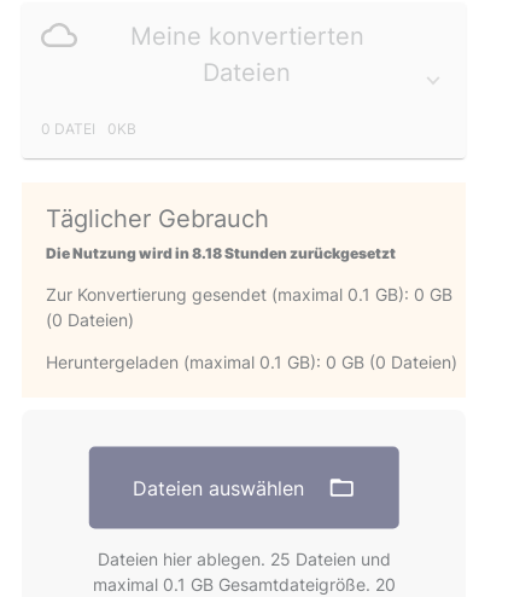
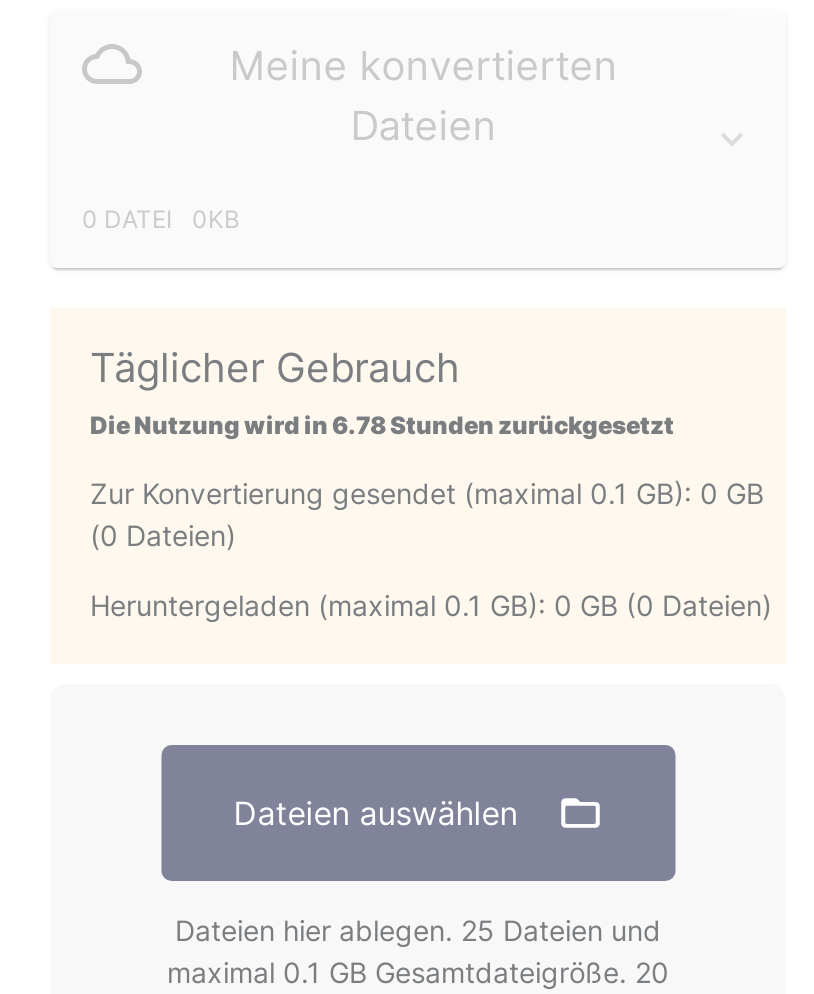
- Die Nutzung wird in 8.18 Stunden zurückgesetzt
+ Die Nutzung wird in 6.78 Stunden zurückgesetzt
